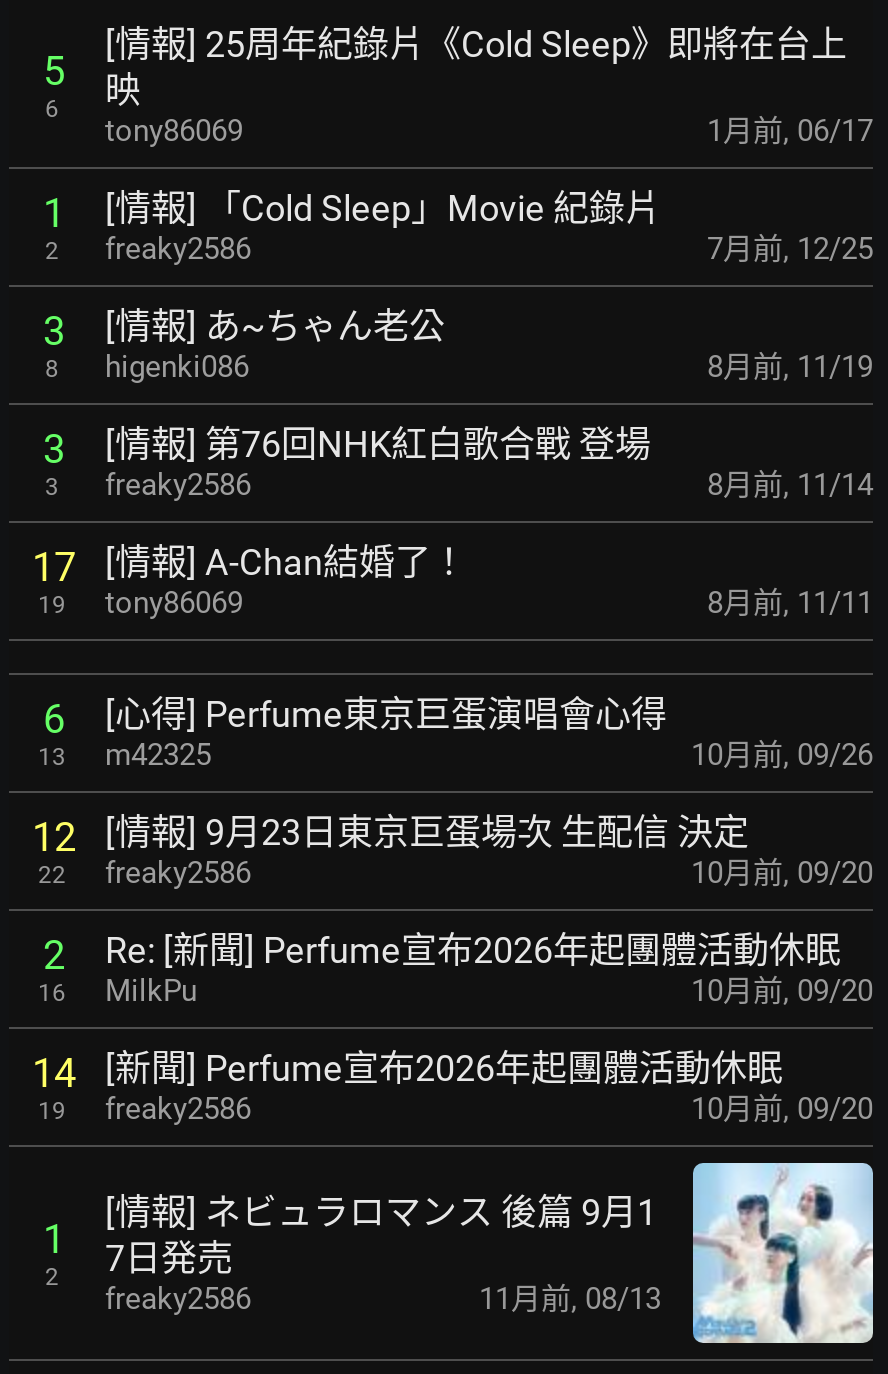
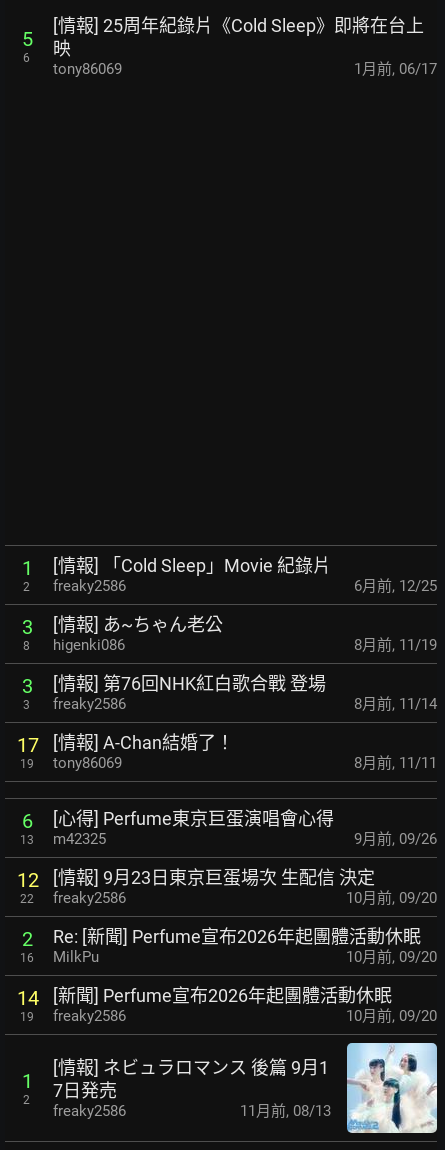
- 7月前, 12/25
+ 6月前, 12/25

- 10月前, 09/26
+ 9月前, 09/26
